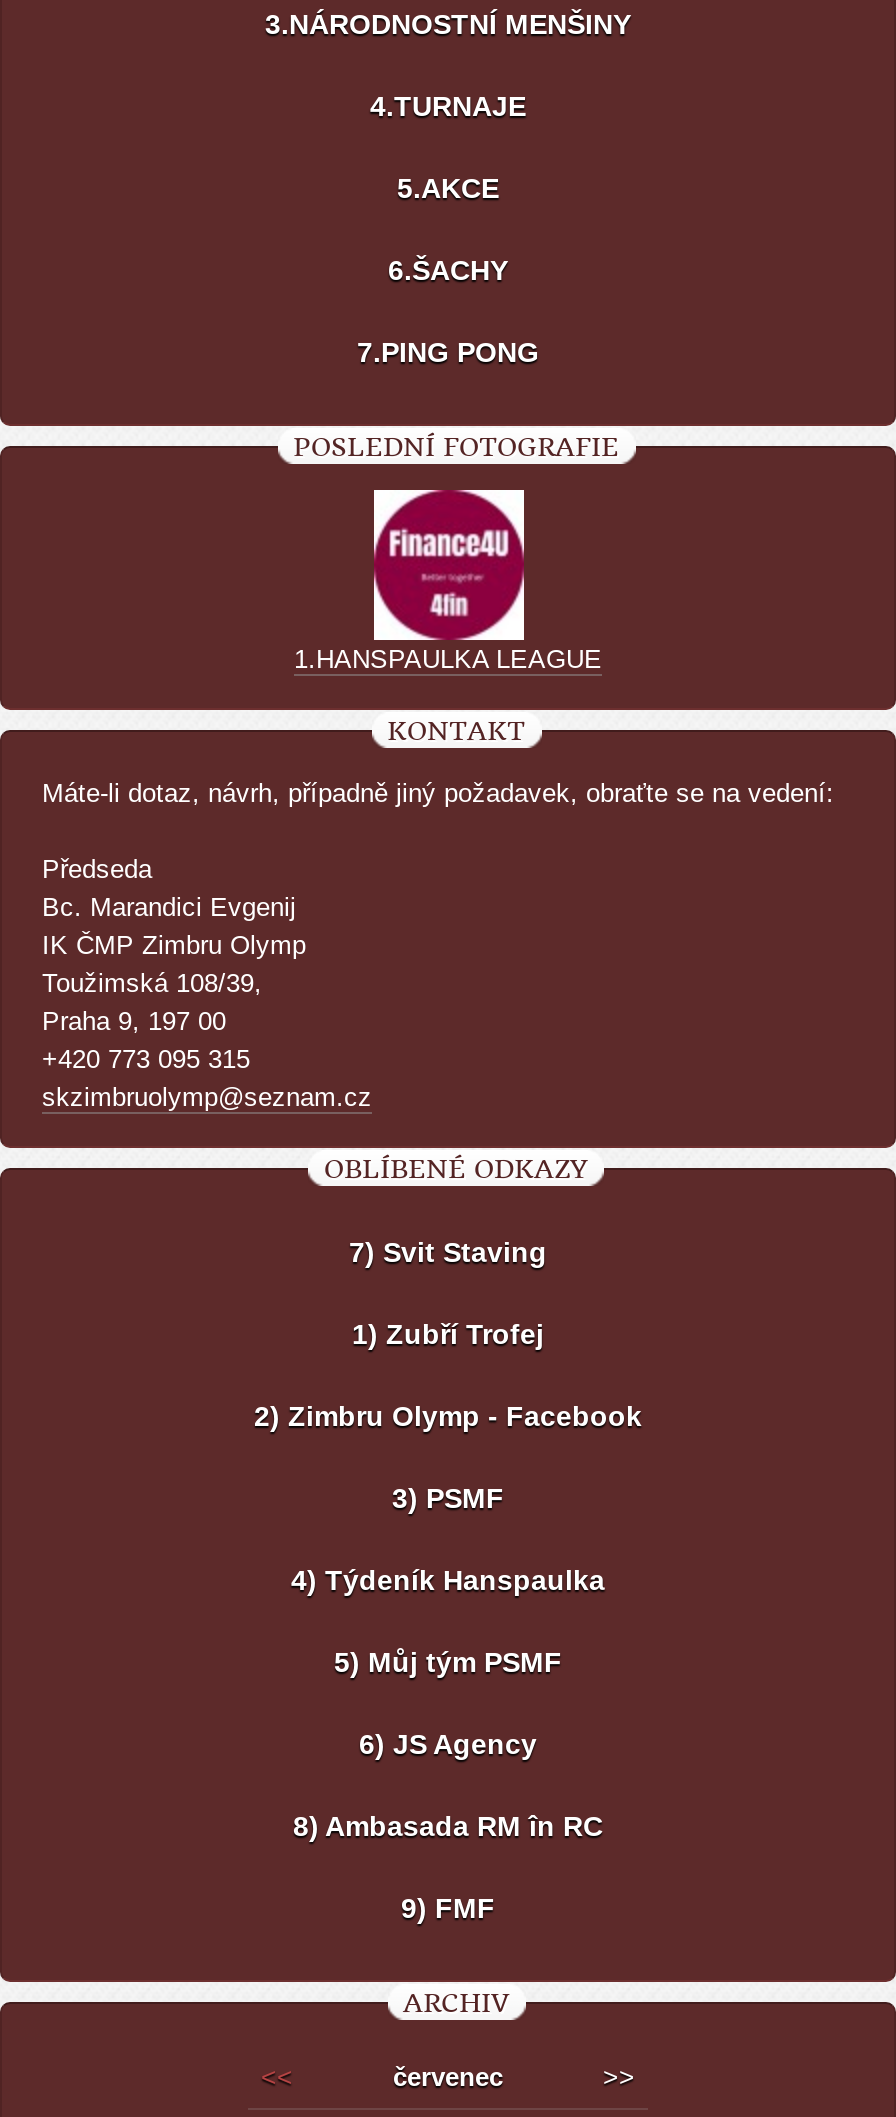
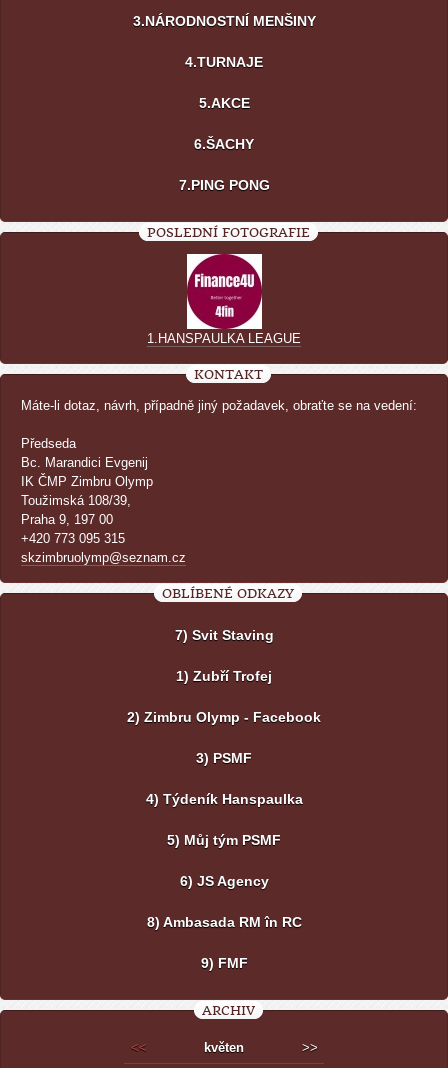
- červenec
+ květen
